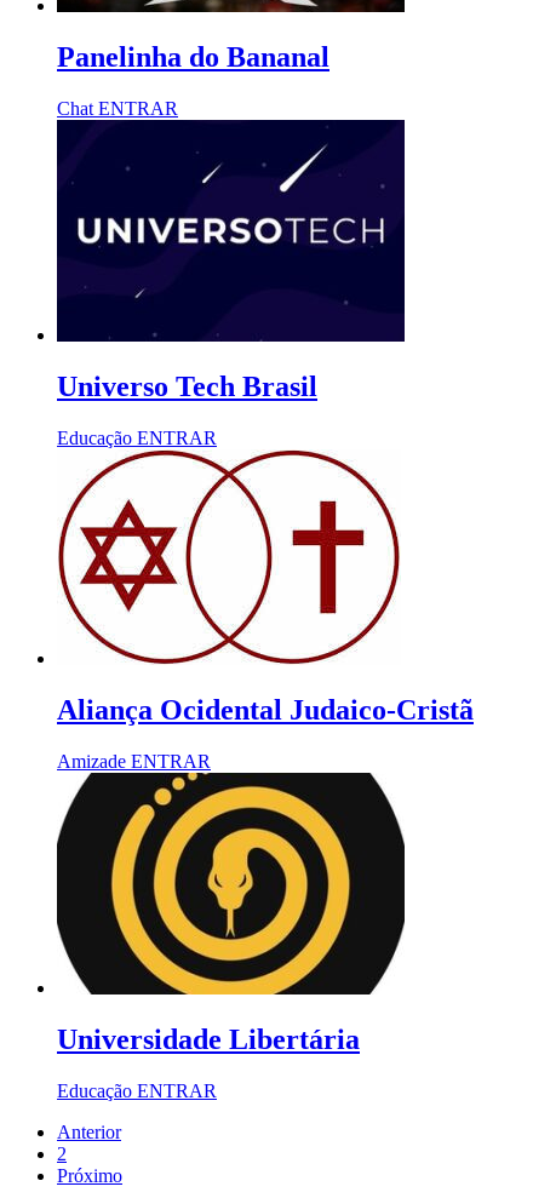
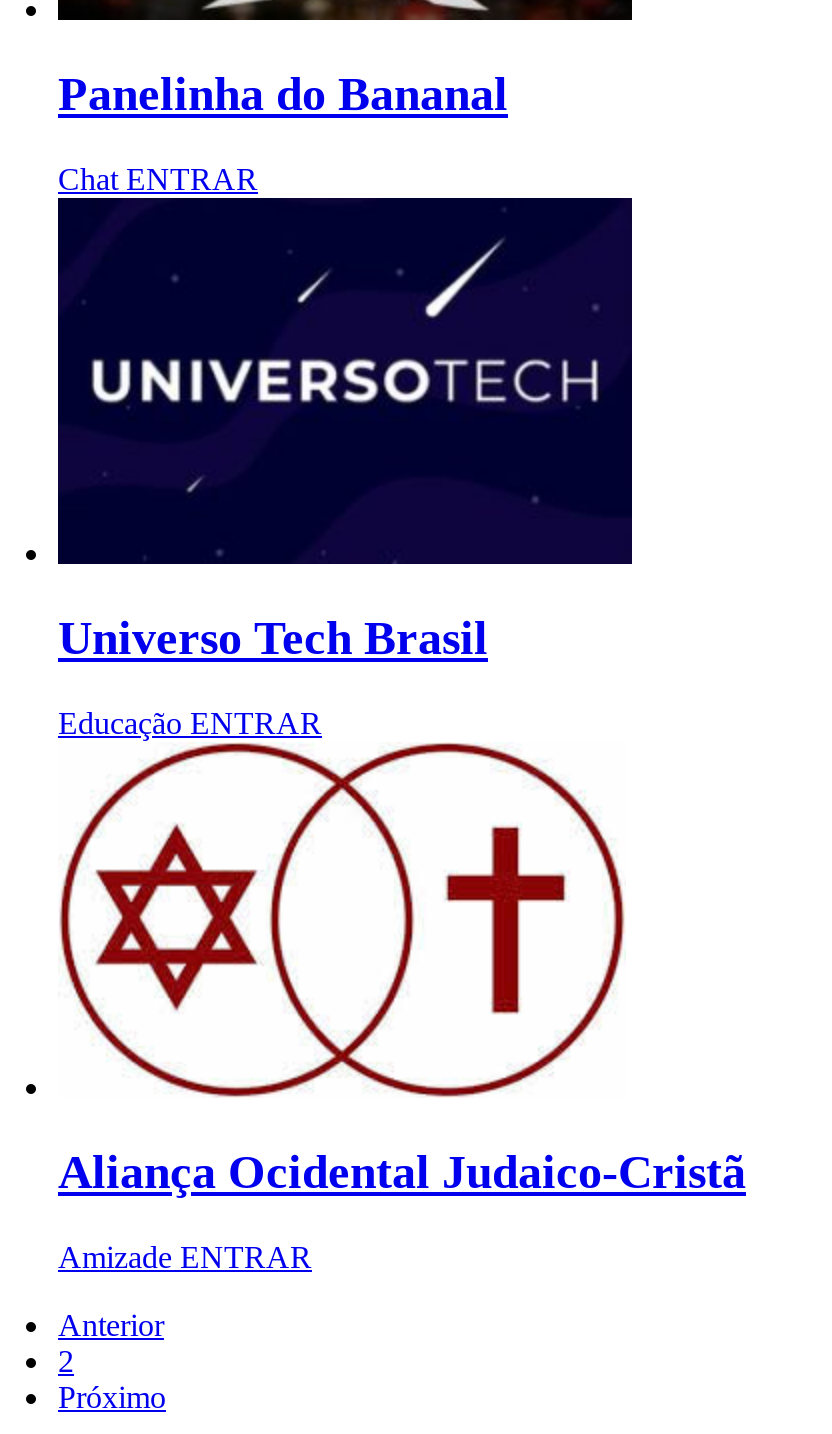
- [image]
- Universidade Libertária
- Educação ENTRAR
